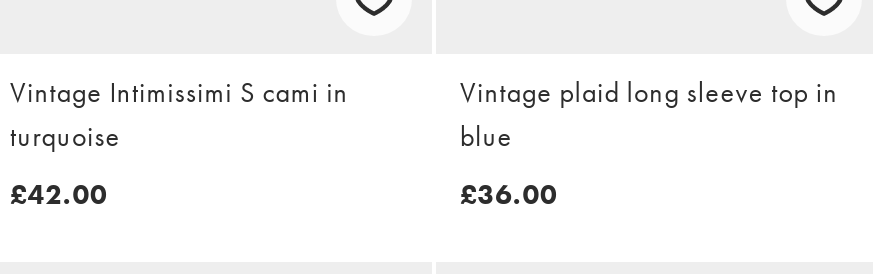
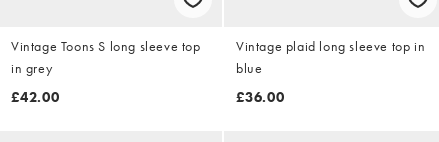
- Vintage Intimissimi S cami in
- turquoise
+ Vintage Toons S long sleeve top
+ in grey
